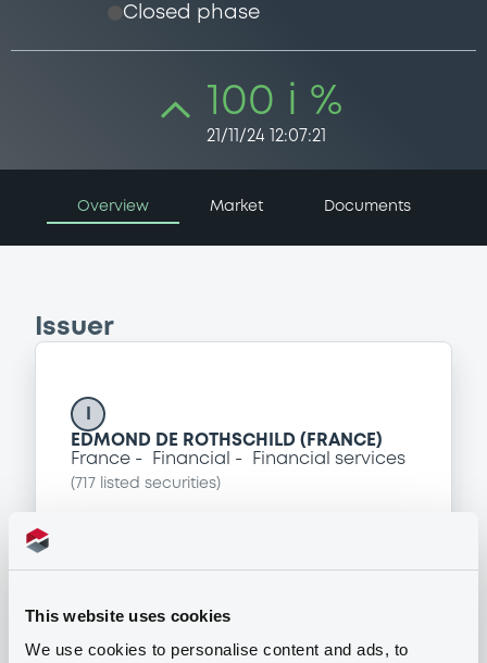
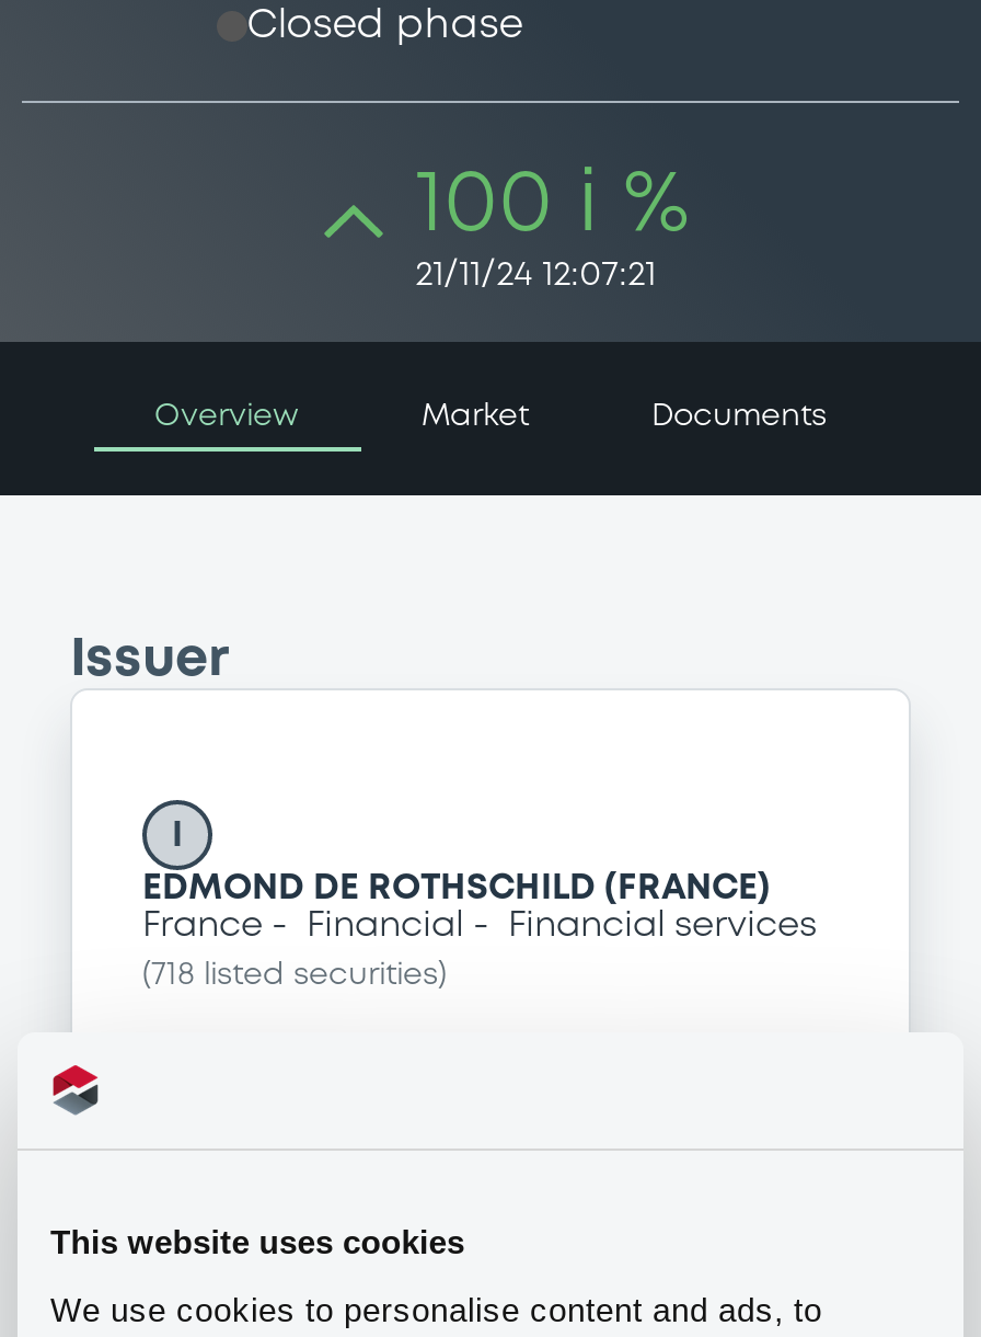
- (717 listed securities)
+ (718 listed securities)
